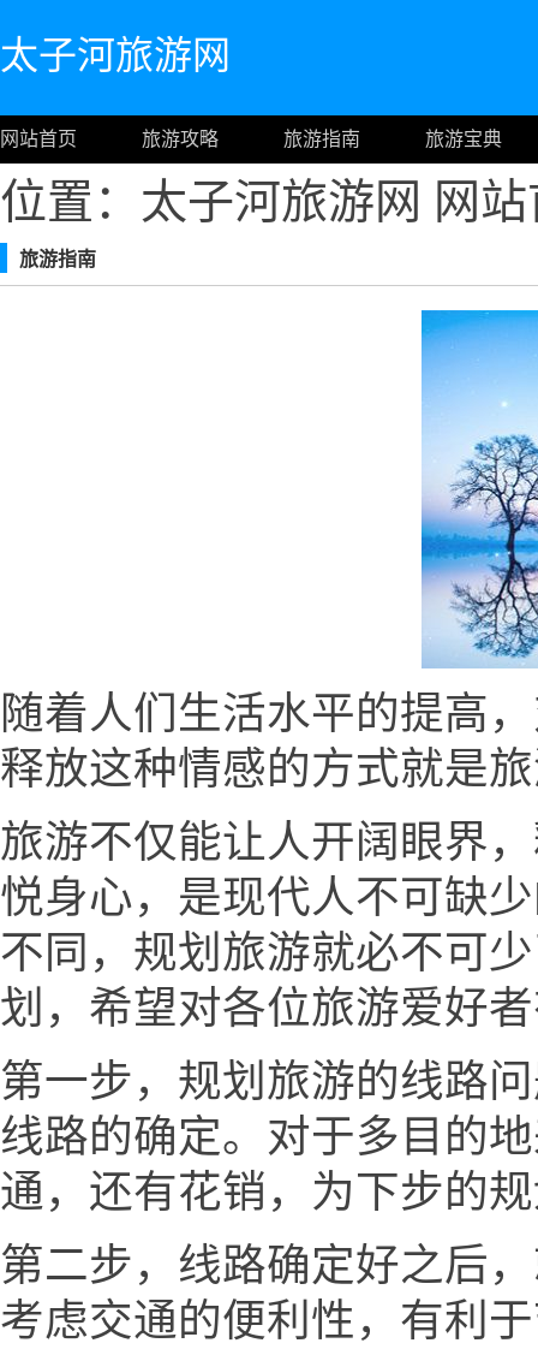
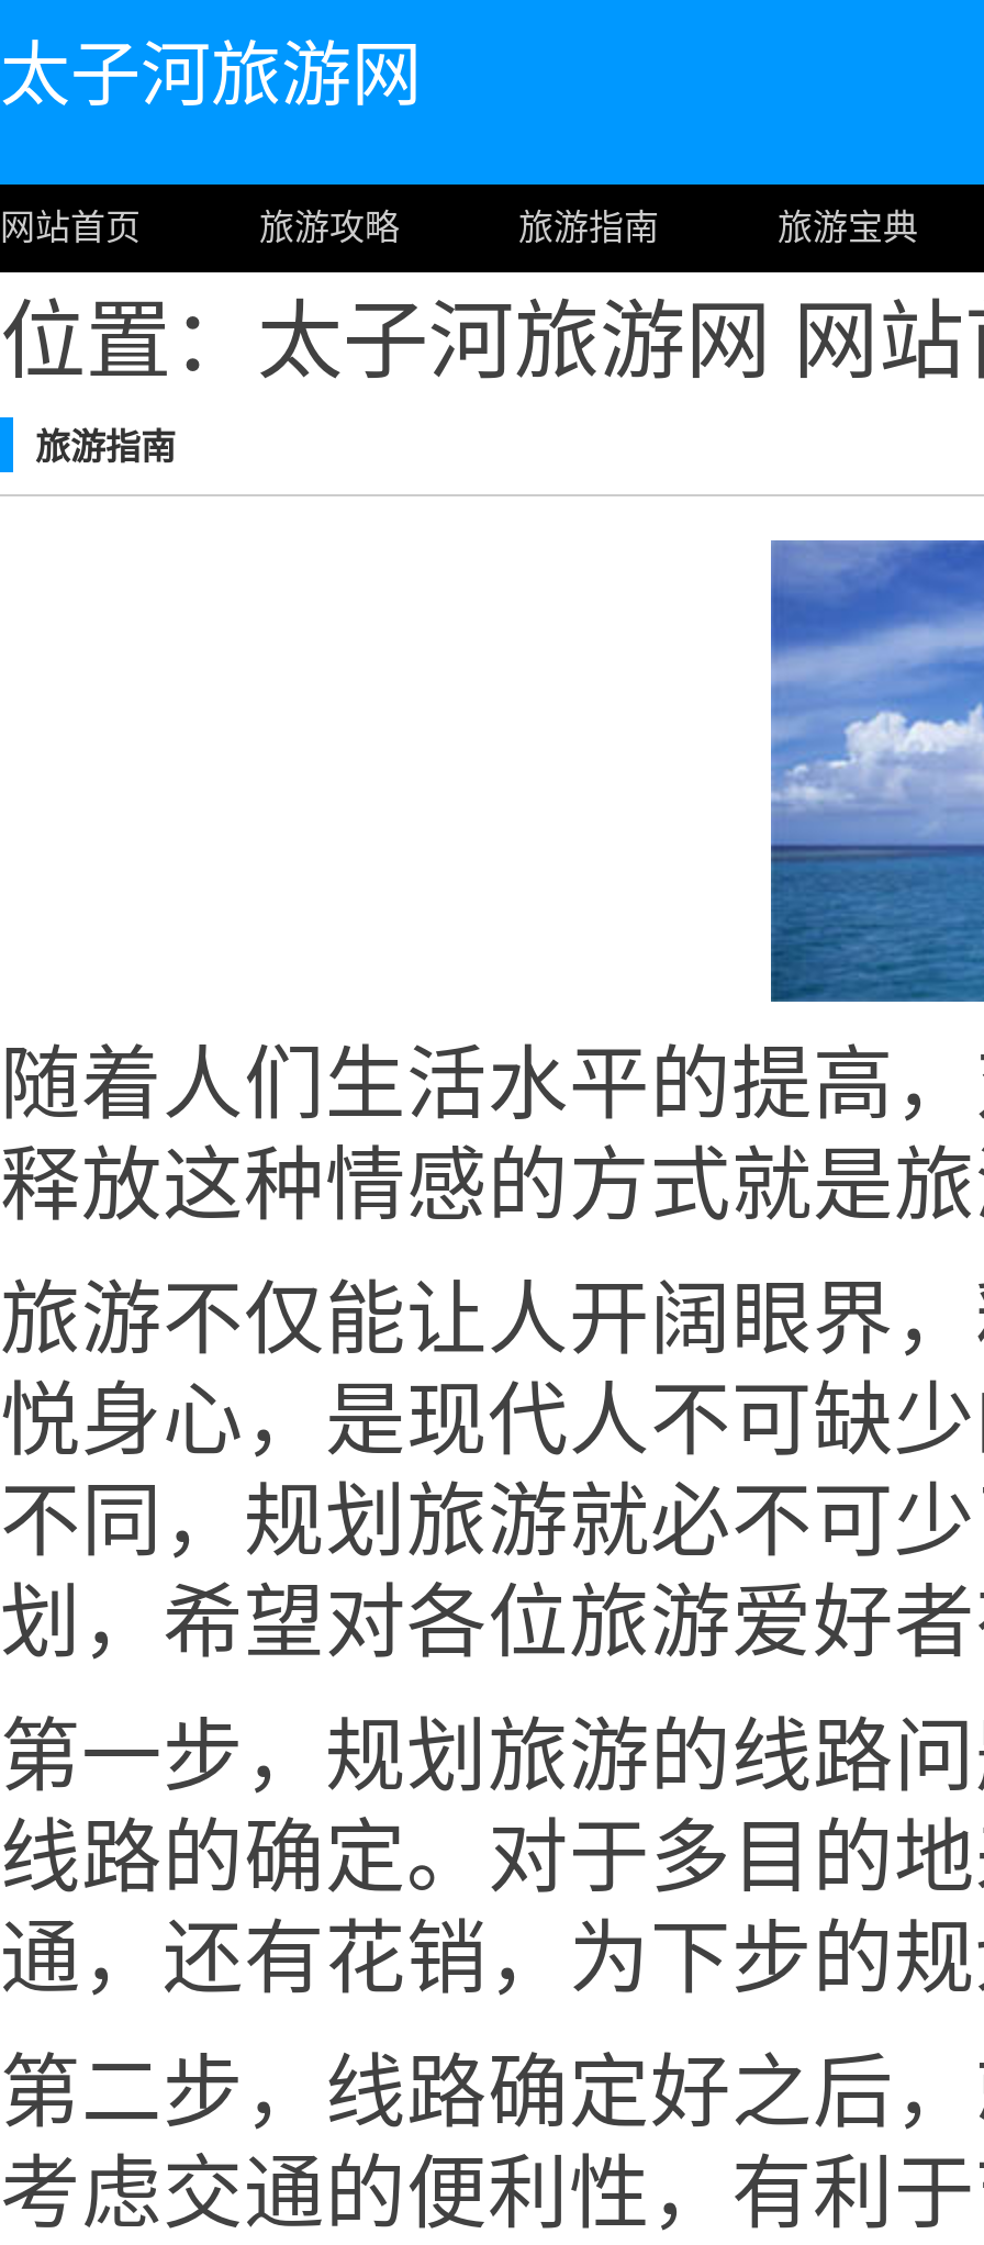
- [image]
+ [image]
